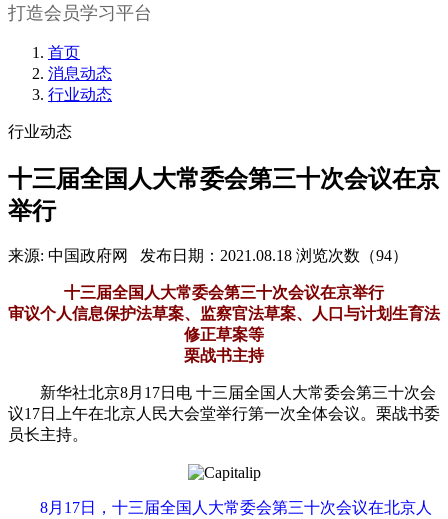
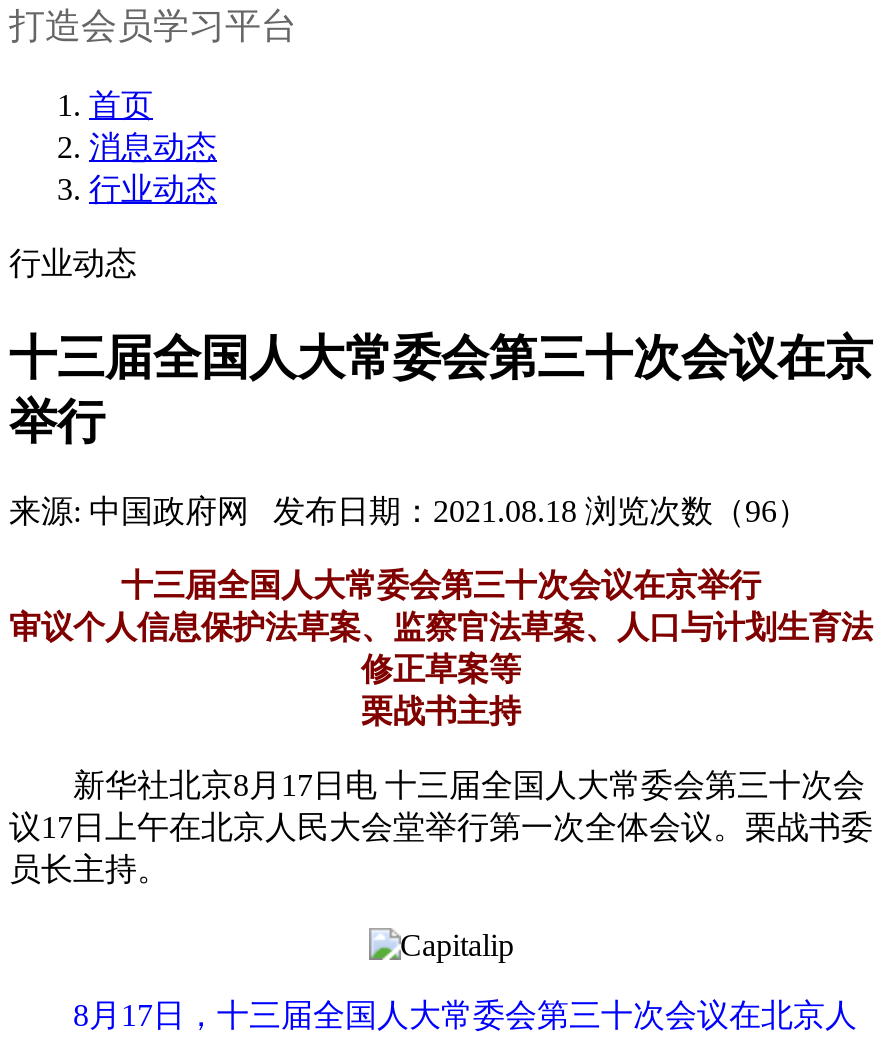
- 发布日期：2021.08.18 浏览次数（94）
+ 发布日期：2021.08.18 浏览次数（96）
